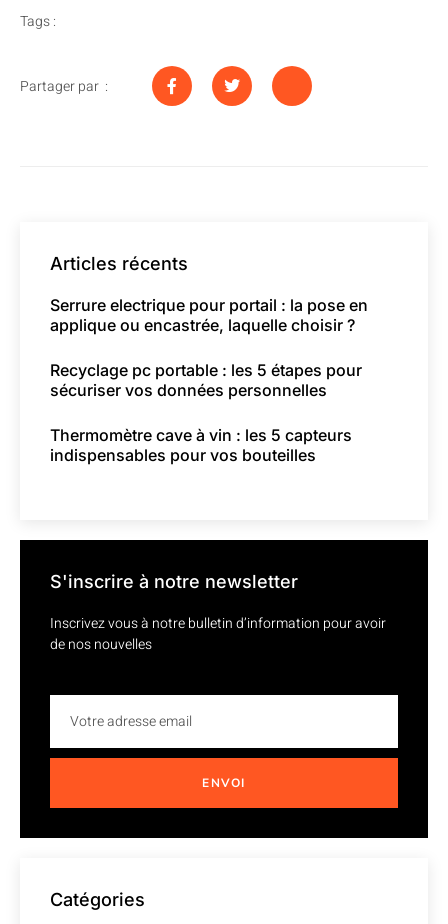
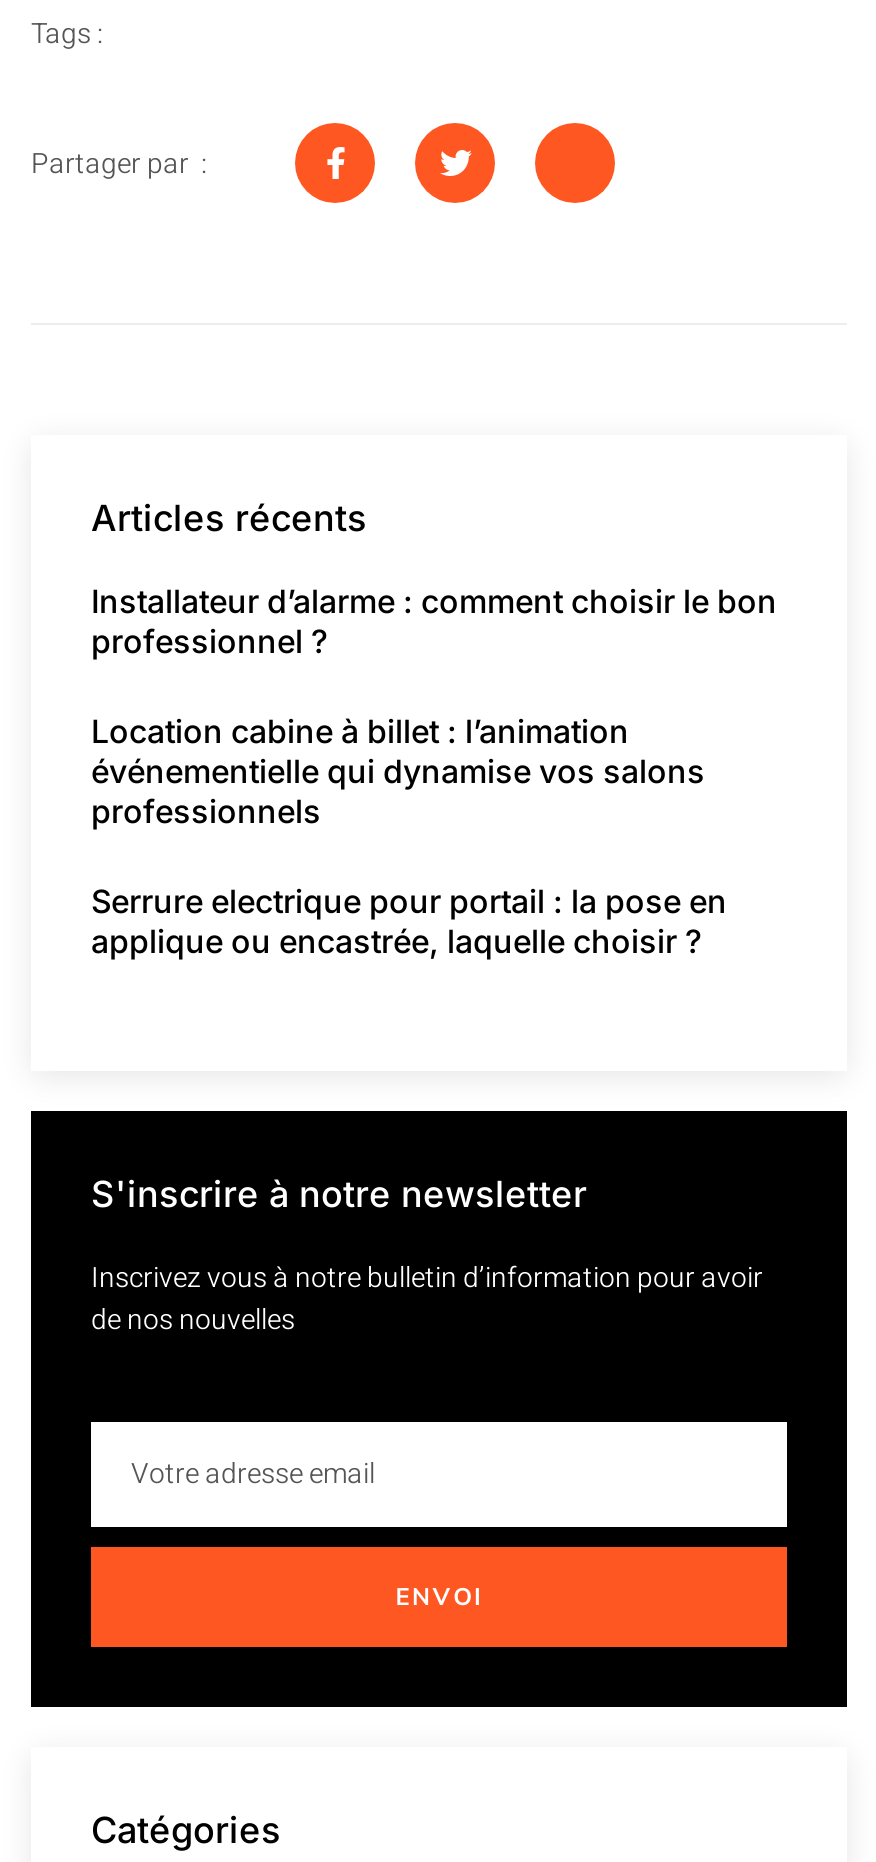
+ Installateur d’alarme : comment choisir le bon
+ professionnel ?
+ Location cabine à billet : l’animation
+ événementielle qui dynamise vos salons
+ professionnels

moved down: Serrure electrique pour portail : la pose en | applique ou encastrée, laquelle choisir ?

- Recyclage pc portable : les 5 étapes pour
- sécuriser vos données personnelles
- Thermomètre cave à vin : les 5 capteurs
- indispensables pour vos bouteilles
